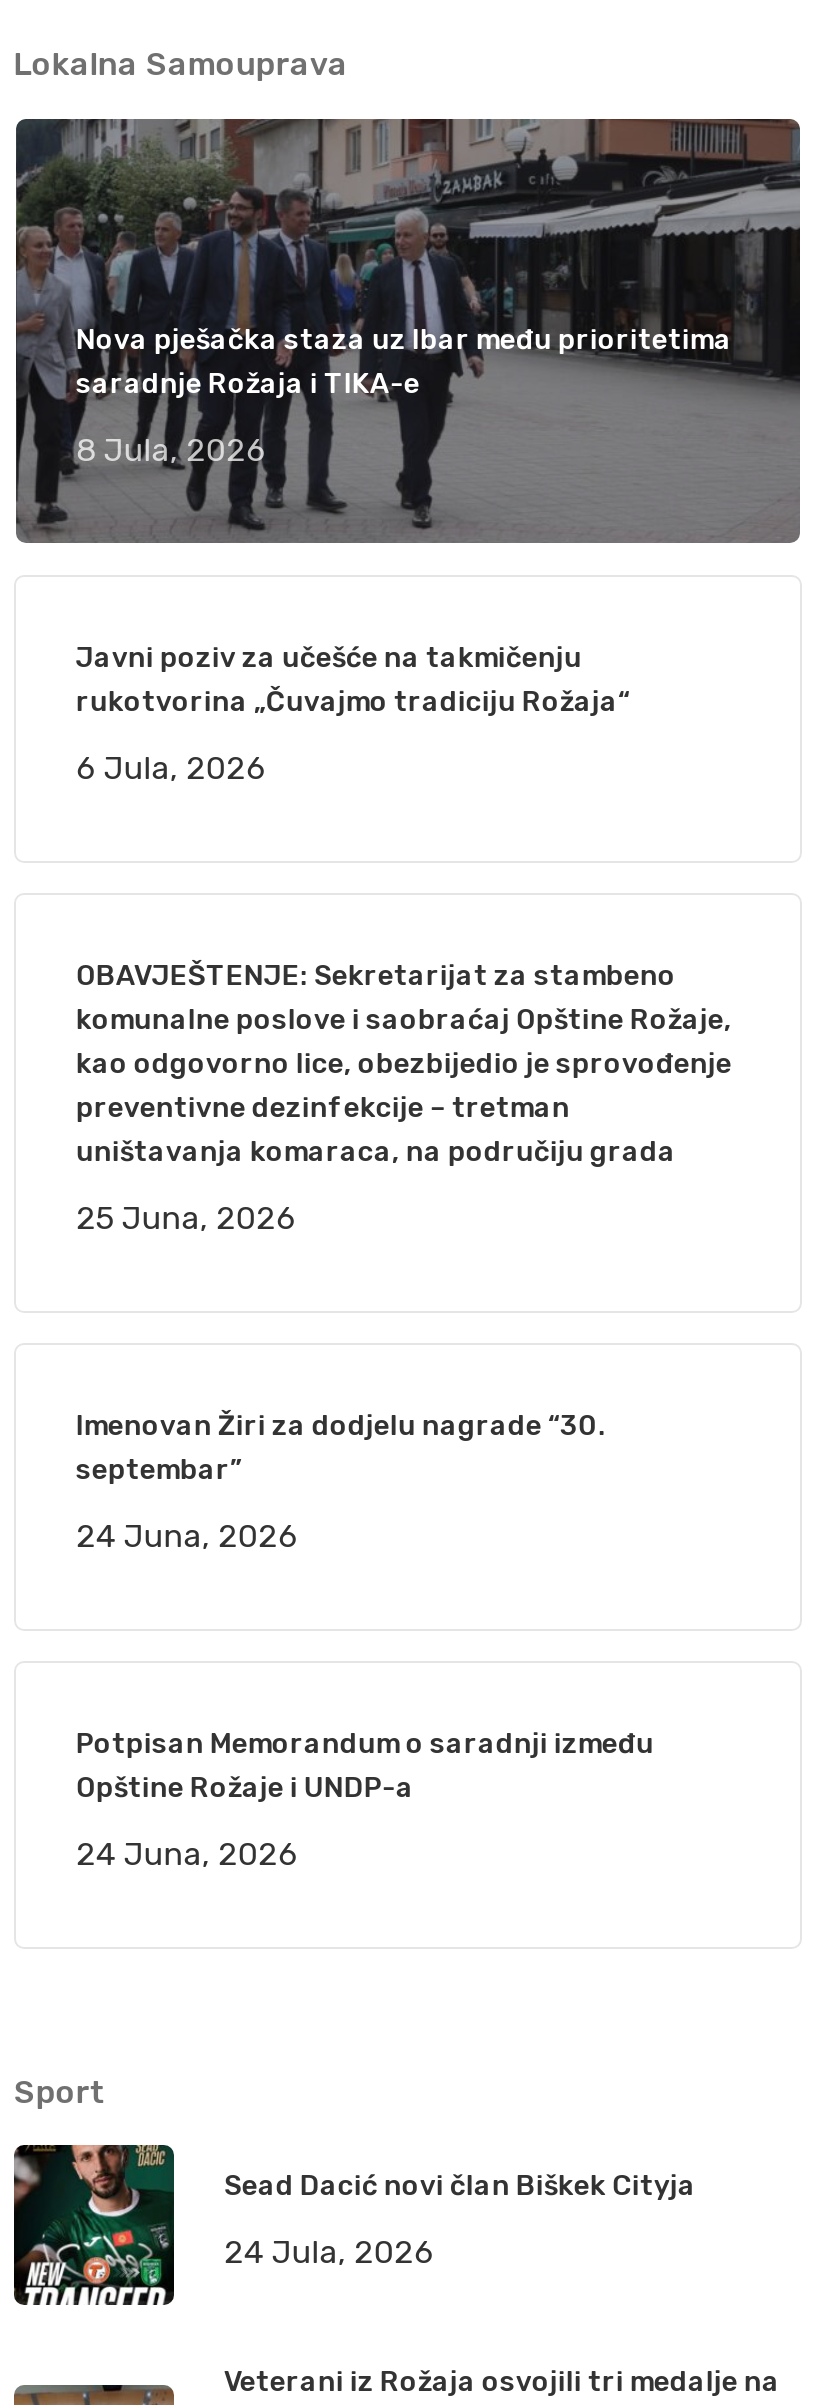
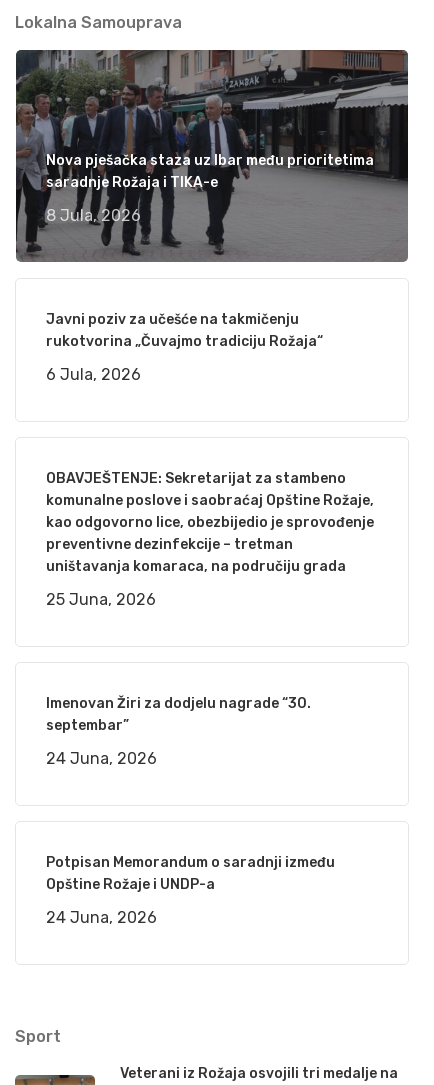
- [image]
- Sead Dacić novi član Biškek Cityja
- 24 Jula, 2026
